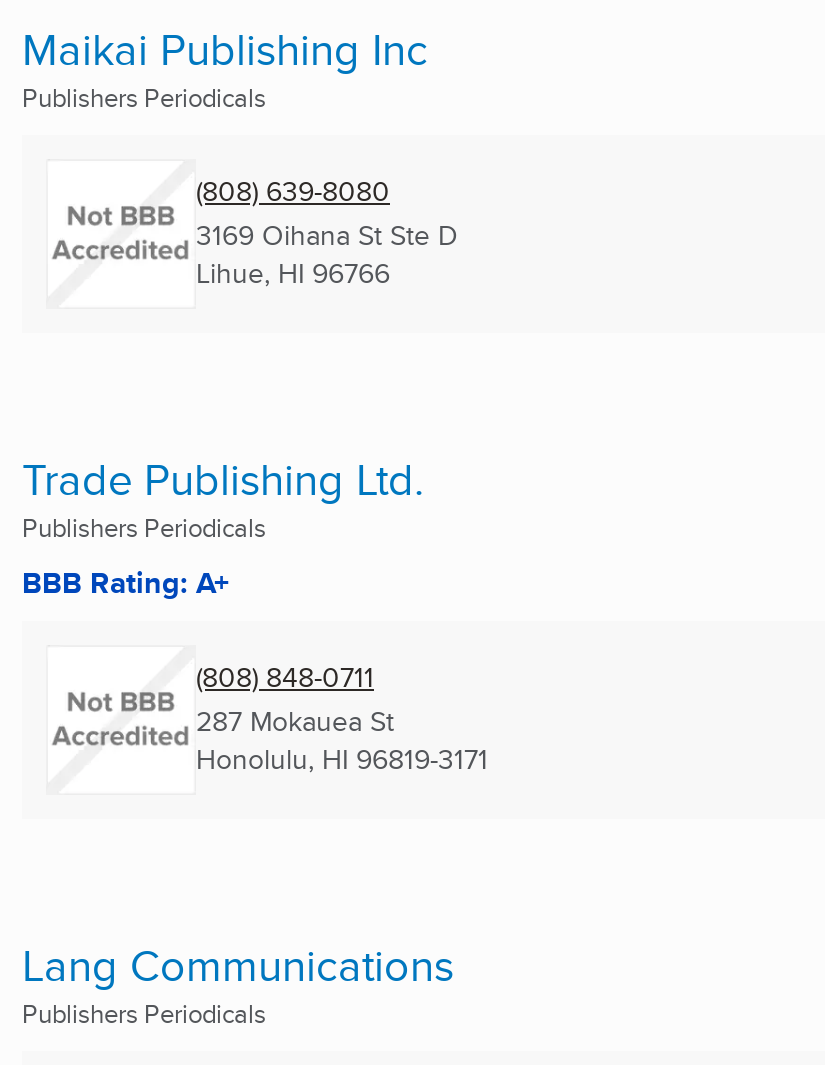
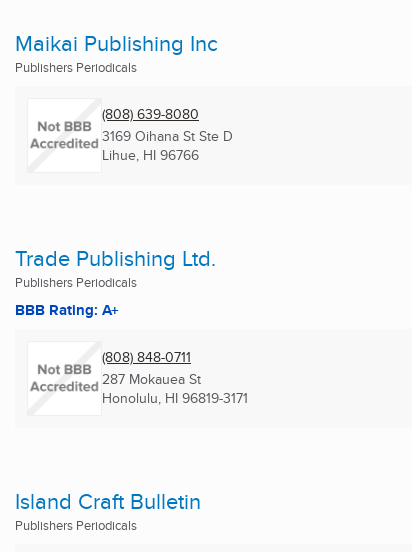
- Lang Communications
+ Island Craft Bulletin
